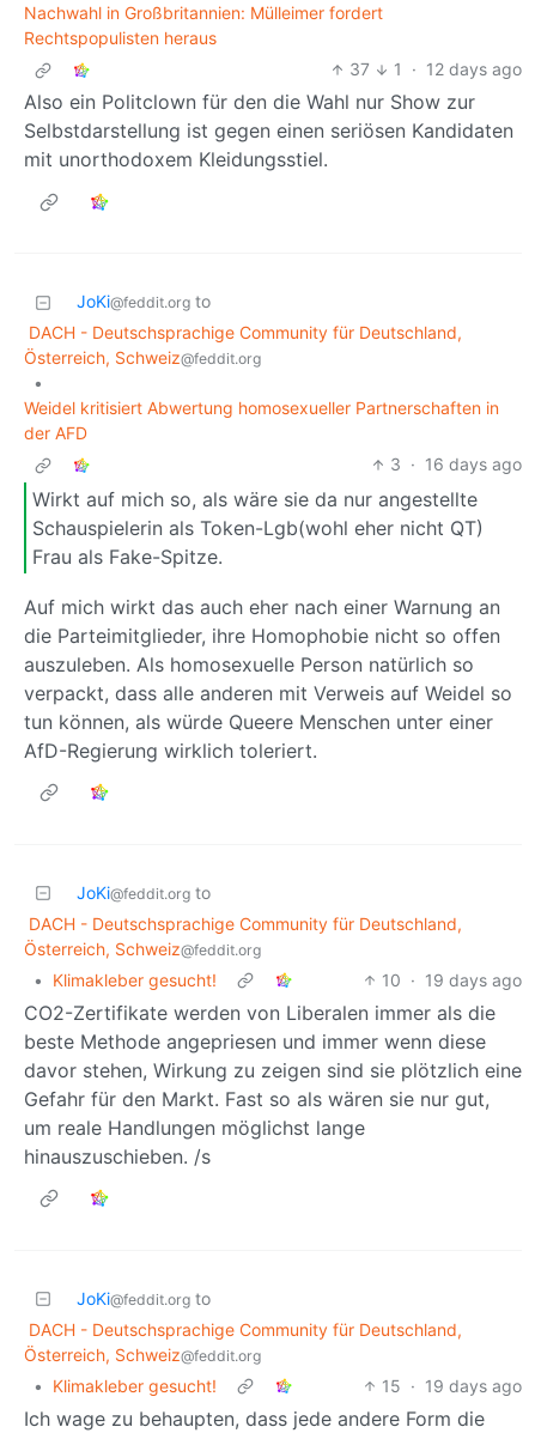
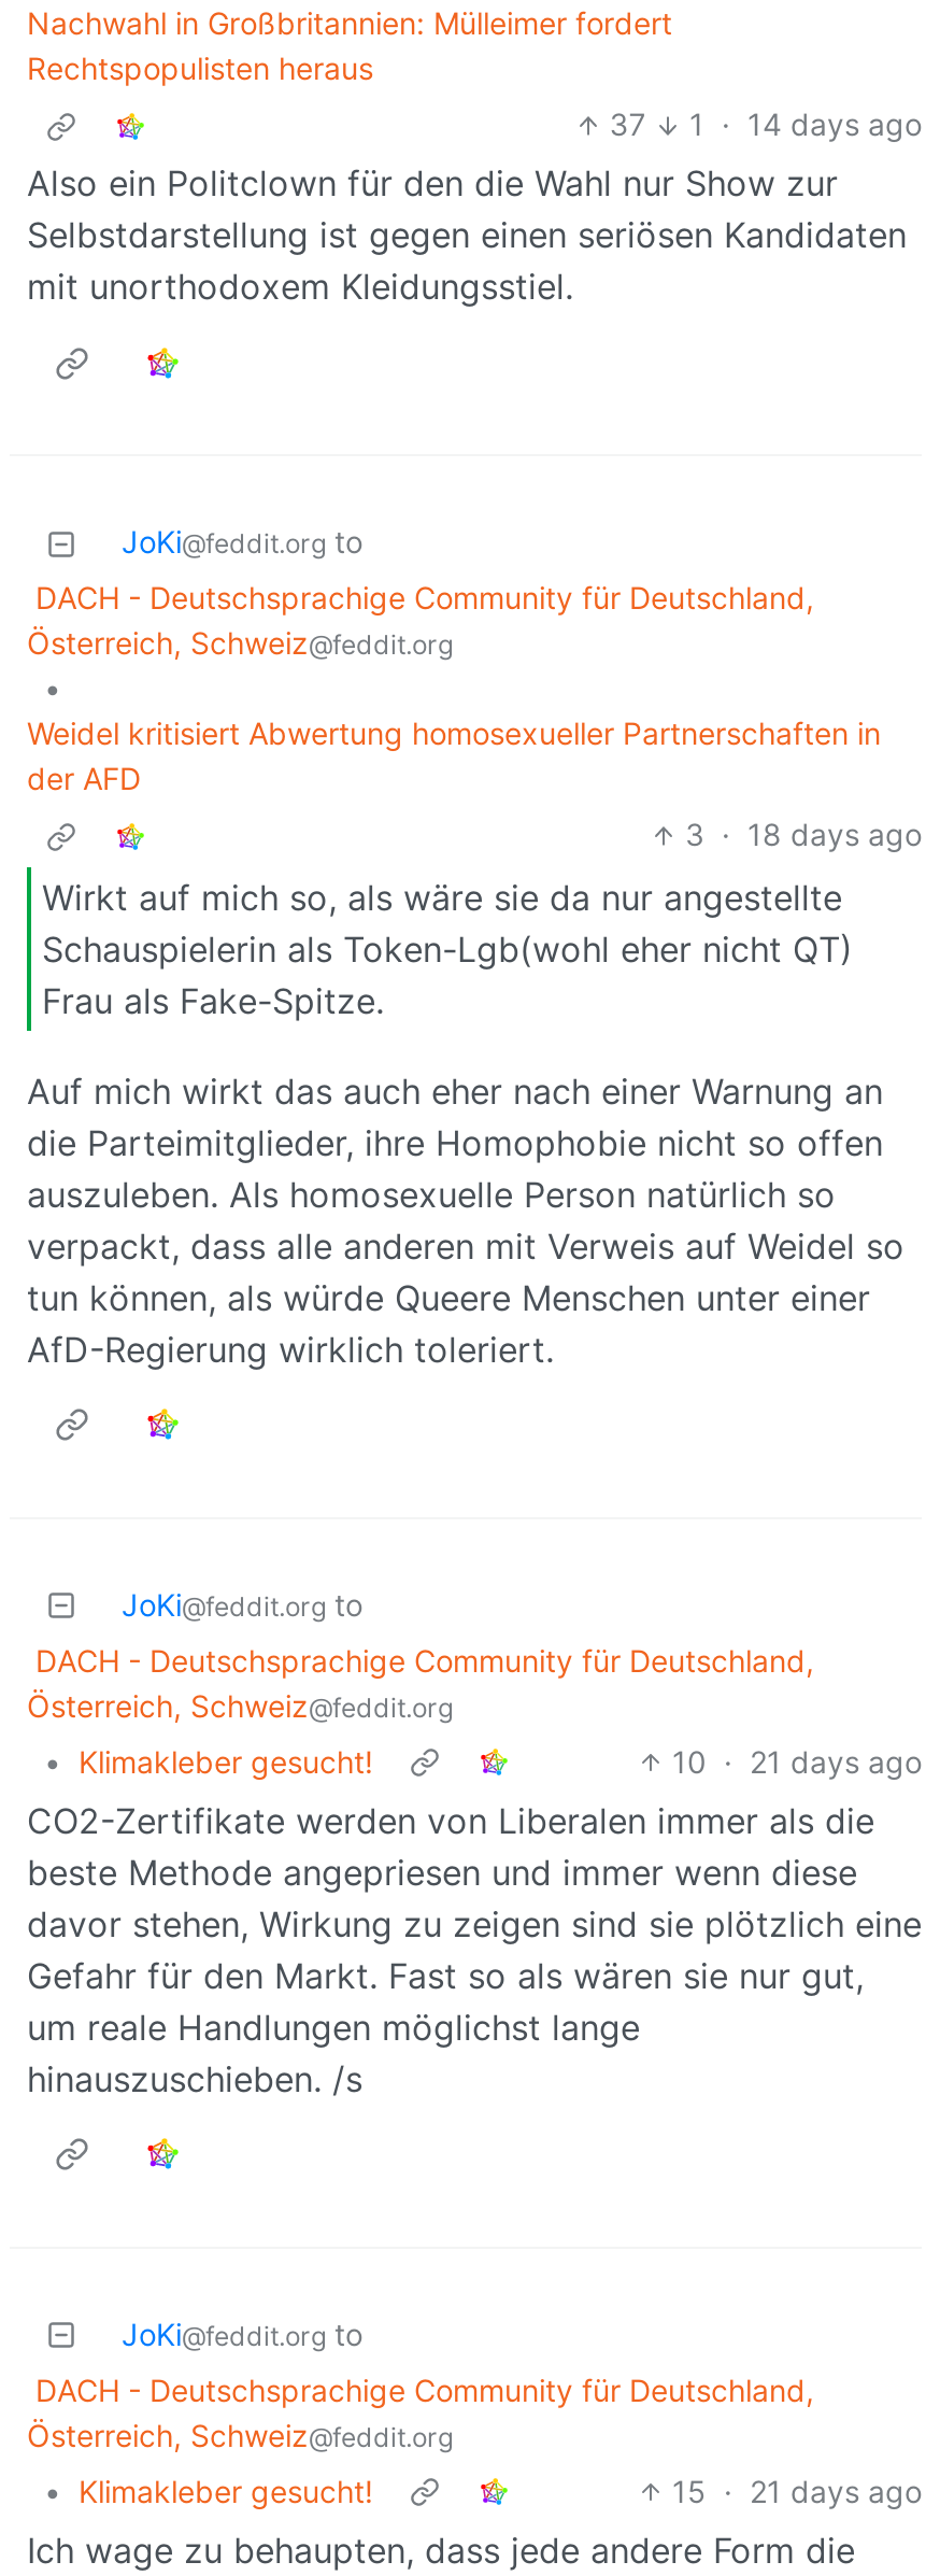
- 37 1 · 12 days ago
+ 37 1 · 14 days ago

- 3 · 16 days ago
+ 3 · 18 days ago

- 10 · 19 days ago
+ 10 · 21 days ago

- 15 · 19 days ago
+ 15 · 21 days ago
